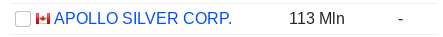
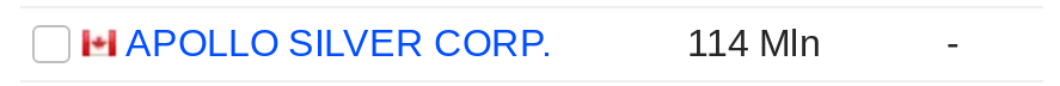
- 113 Mln
+ 114 Mln
